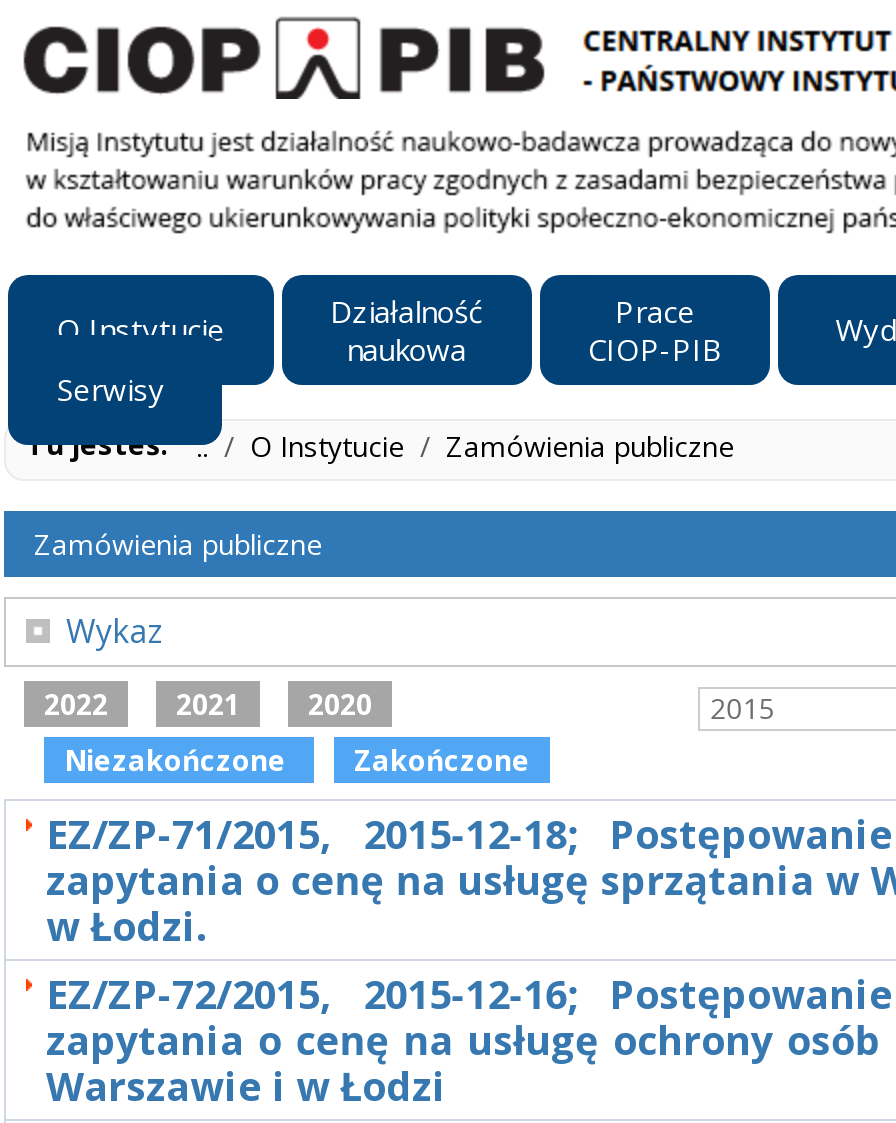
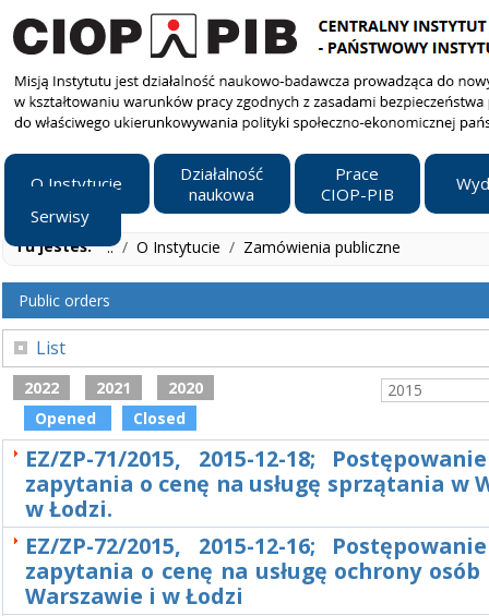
- Zamówienia publiczne
+ Public orders

- Wykaz
+ List

- Niezakończone
- Zakończone
+ Opened
+ Closed
